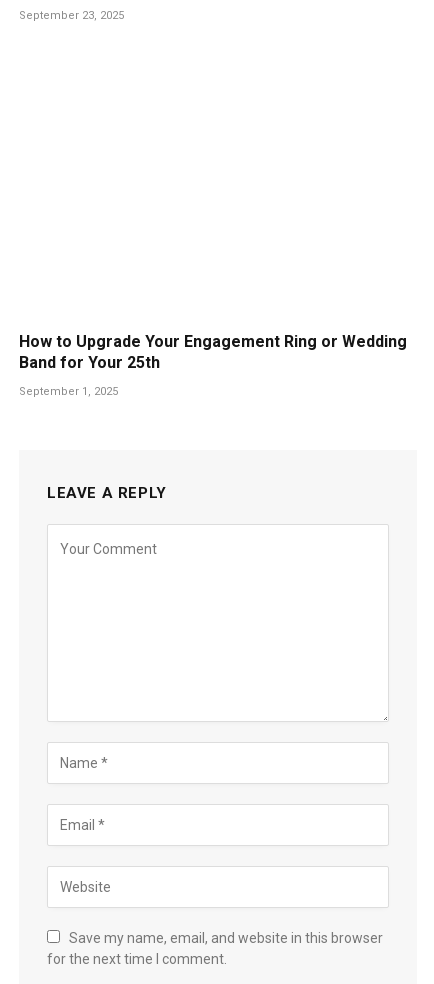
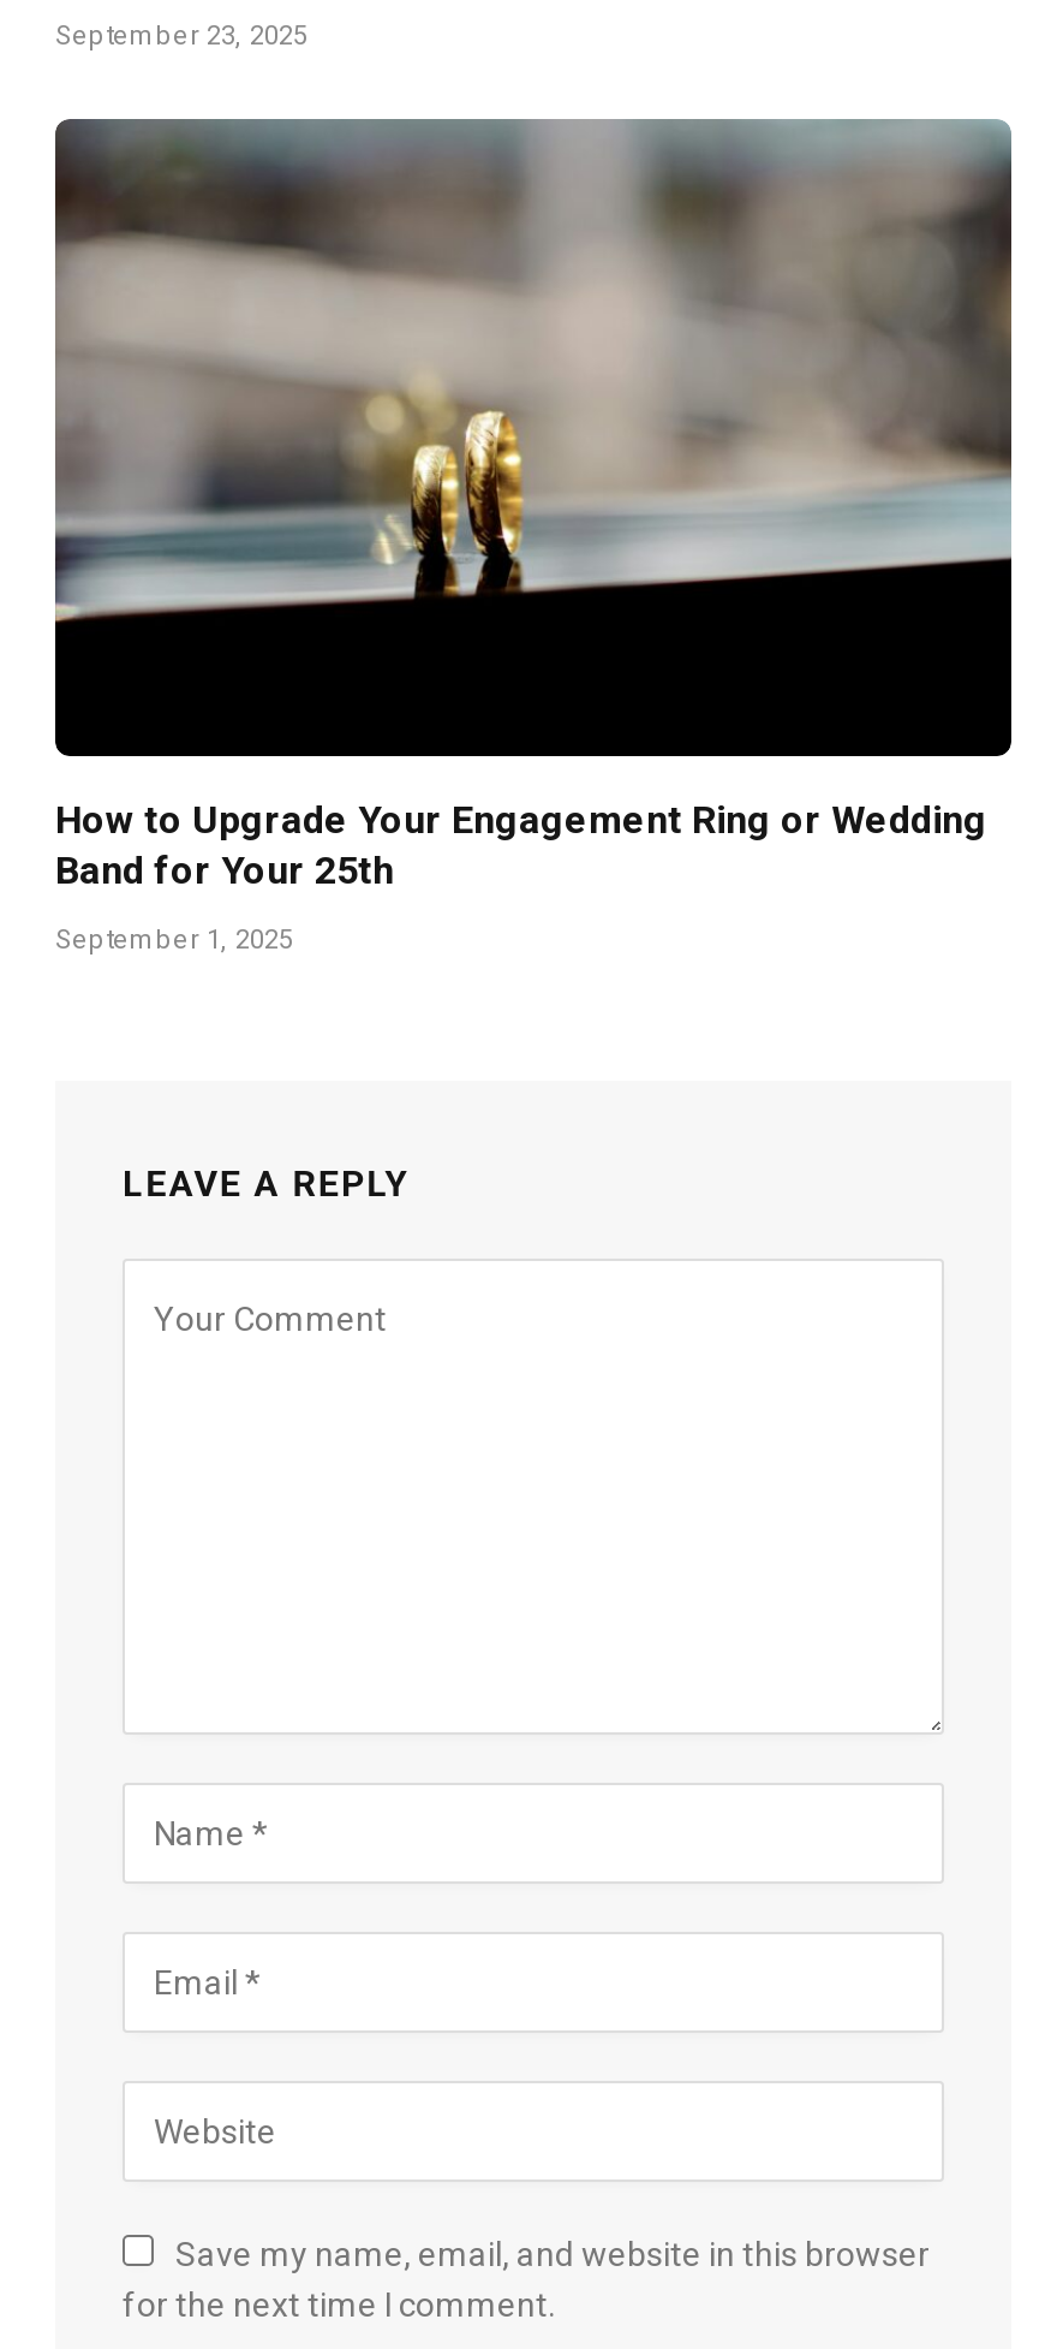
+ [image]
